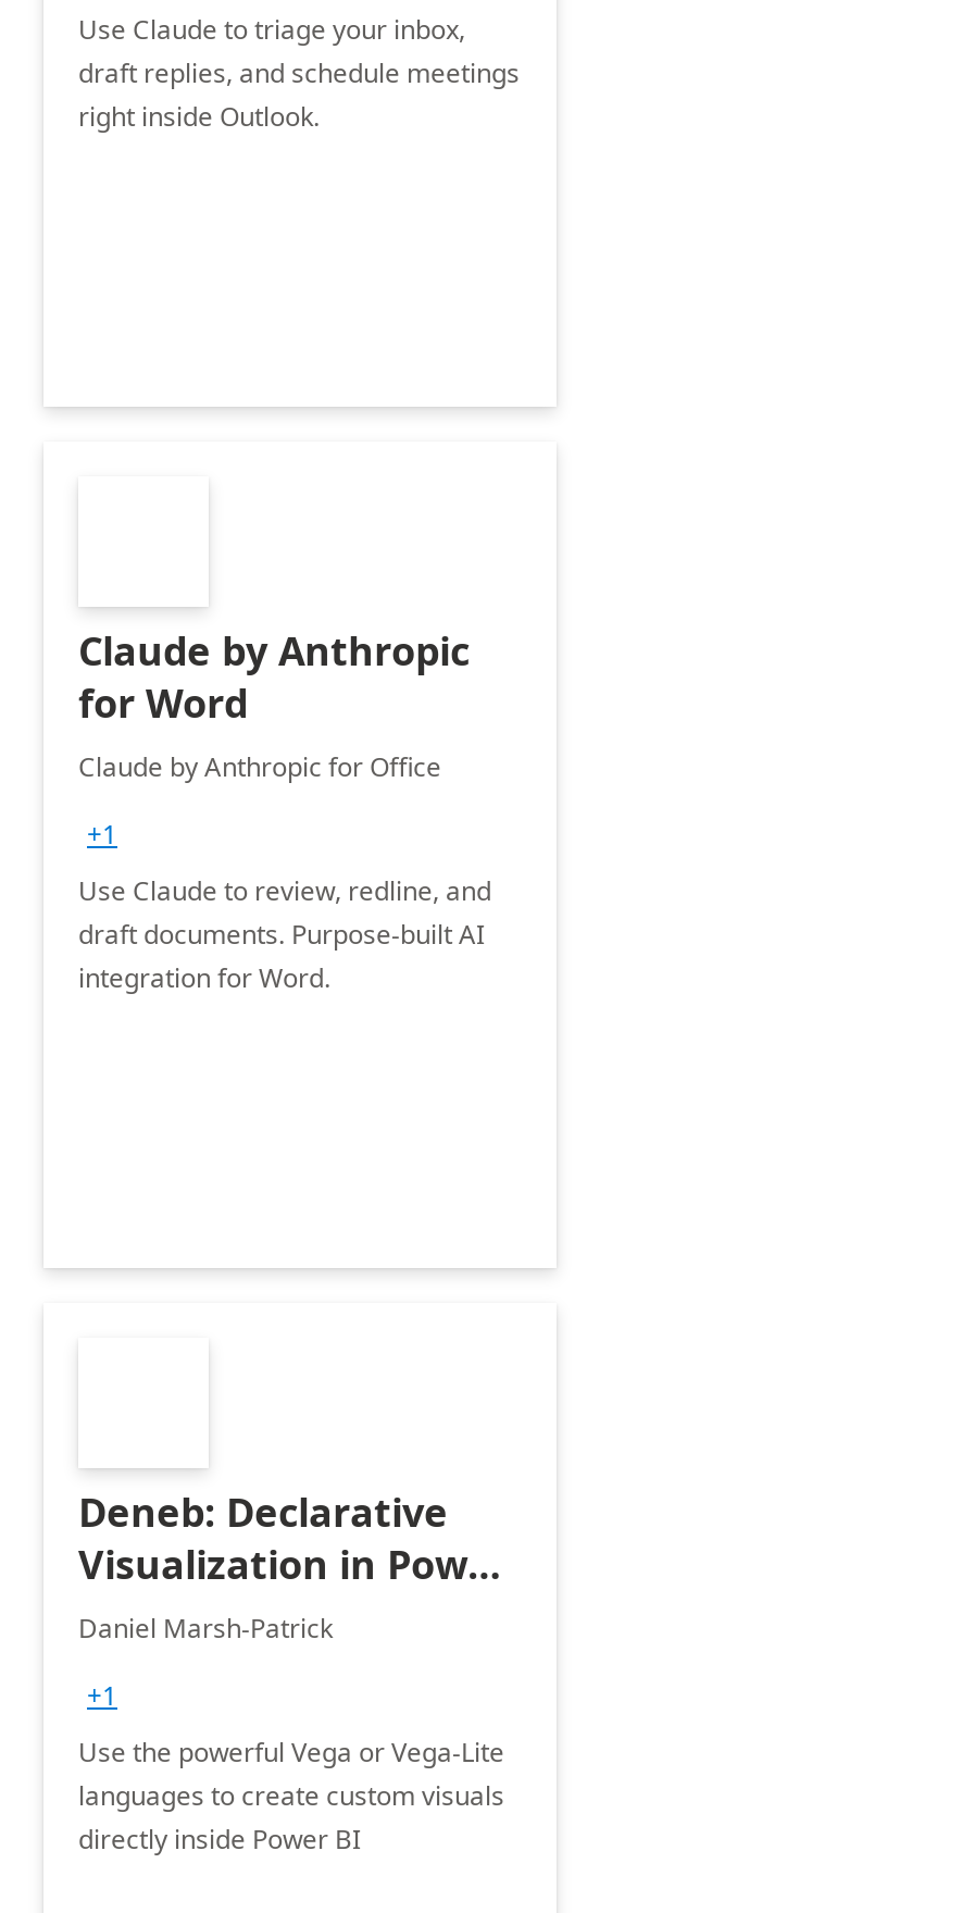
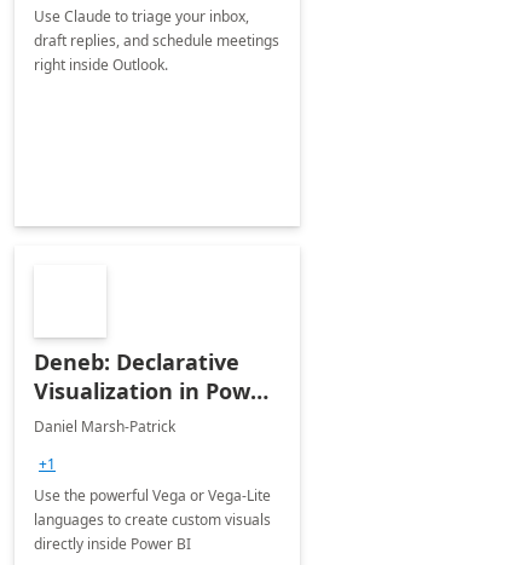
- Claude by Anthropic
- for Word
- Claude by Anthropic for Office
- +1
- Use Claude to review, redline, and
- draft documents. Purpose-built AI
- integration for Word.
